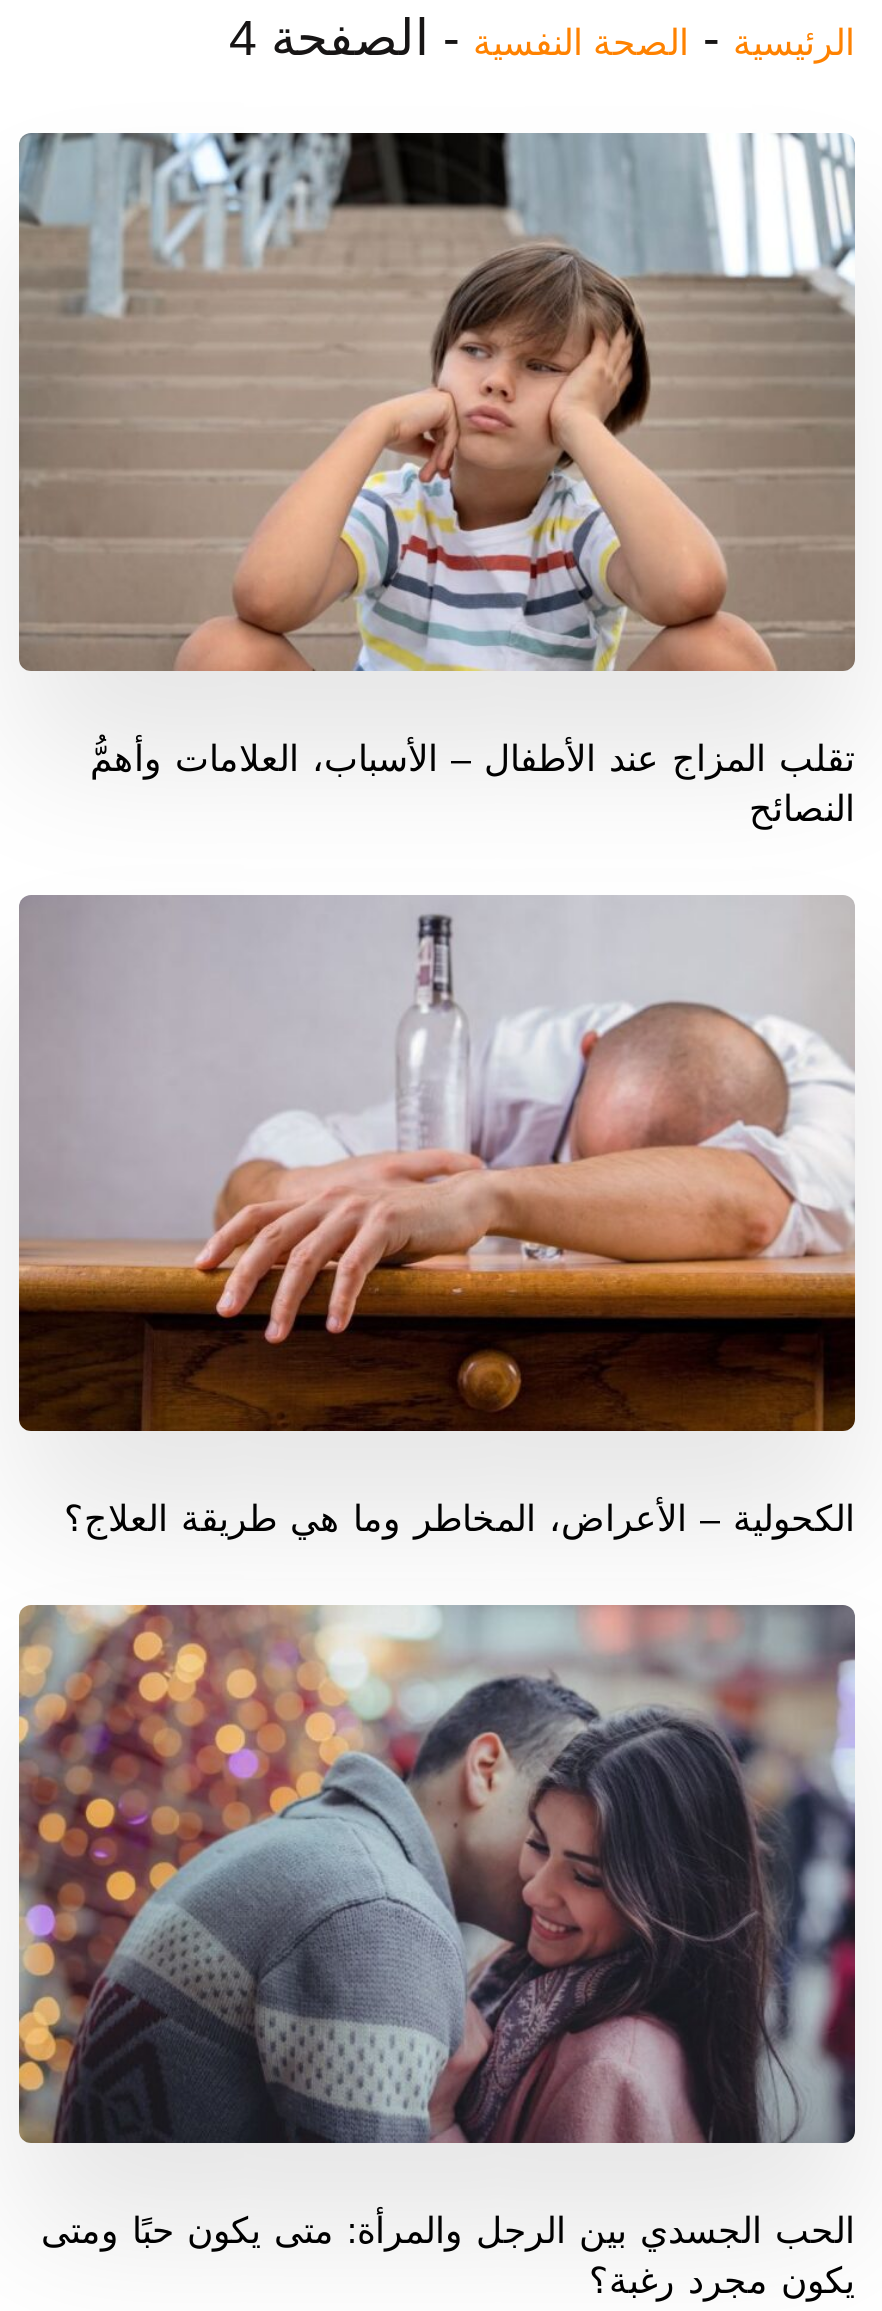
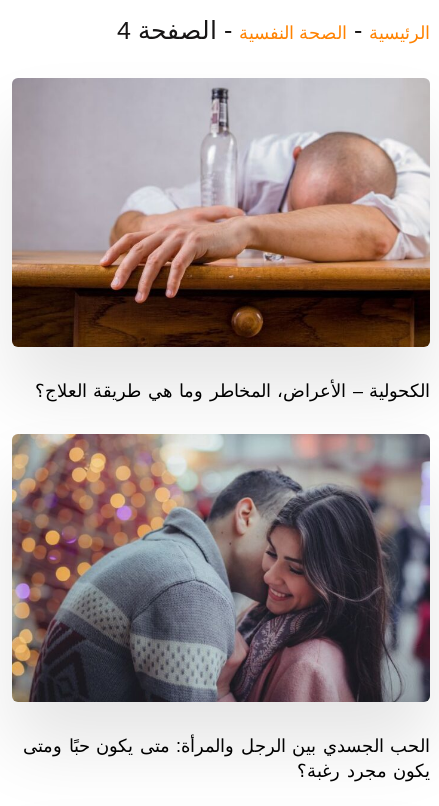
- [image]
- تقلب المزاج عند الأطفال – الأسباب، العلامات وأهمُّ
- النصائح
